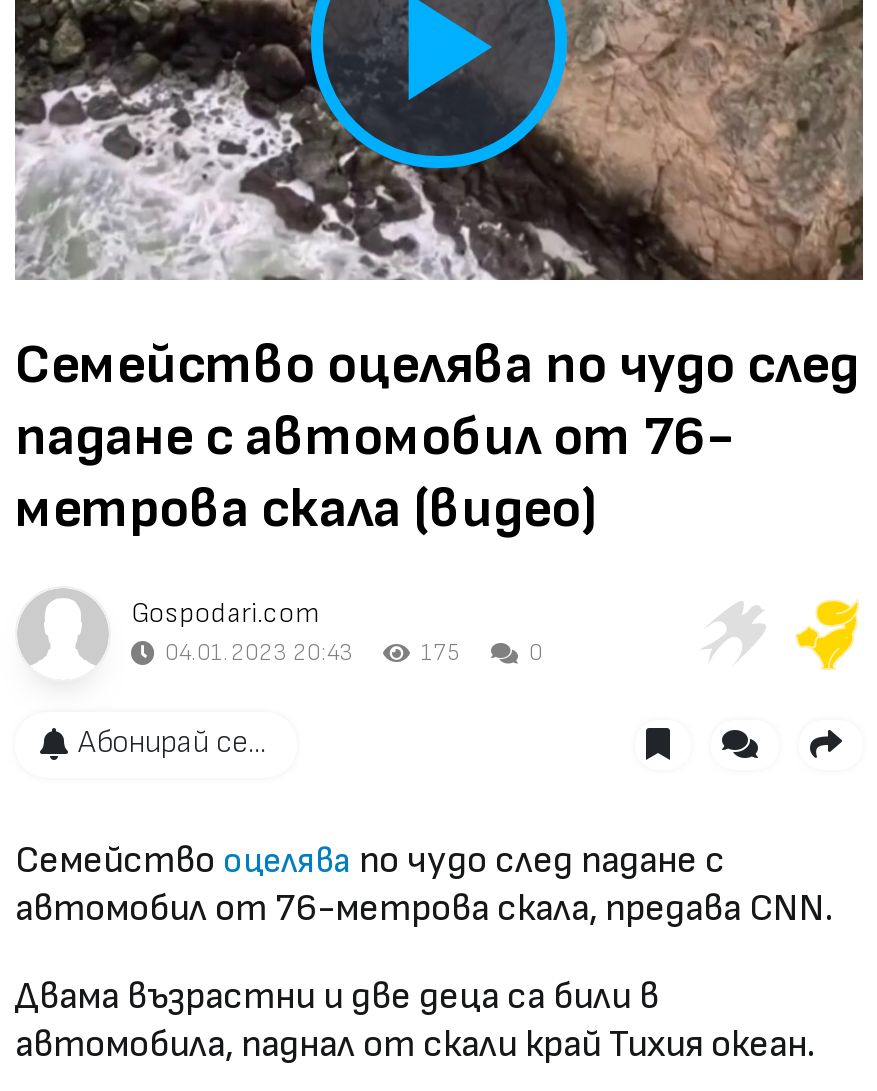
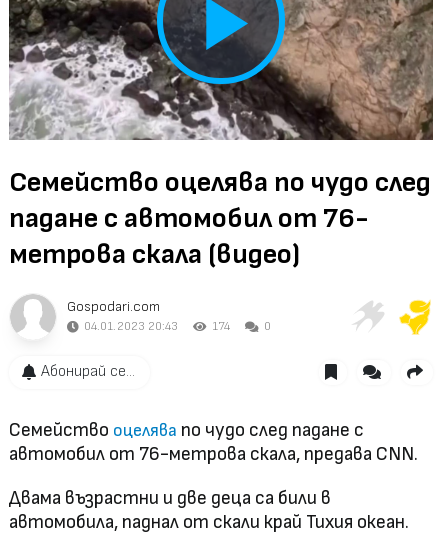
- 175
+ 174
